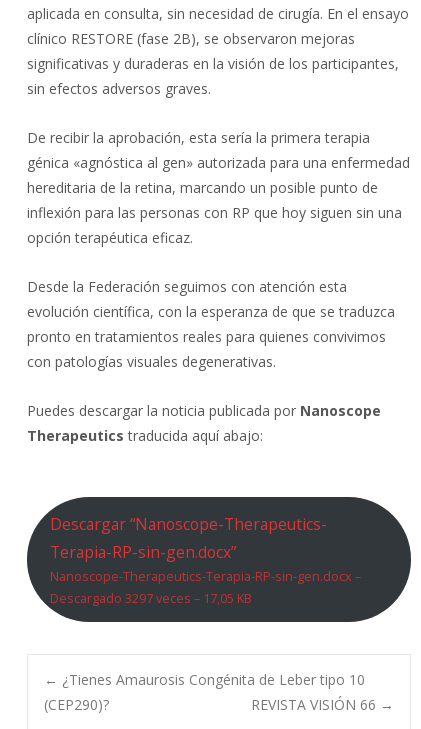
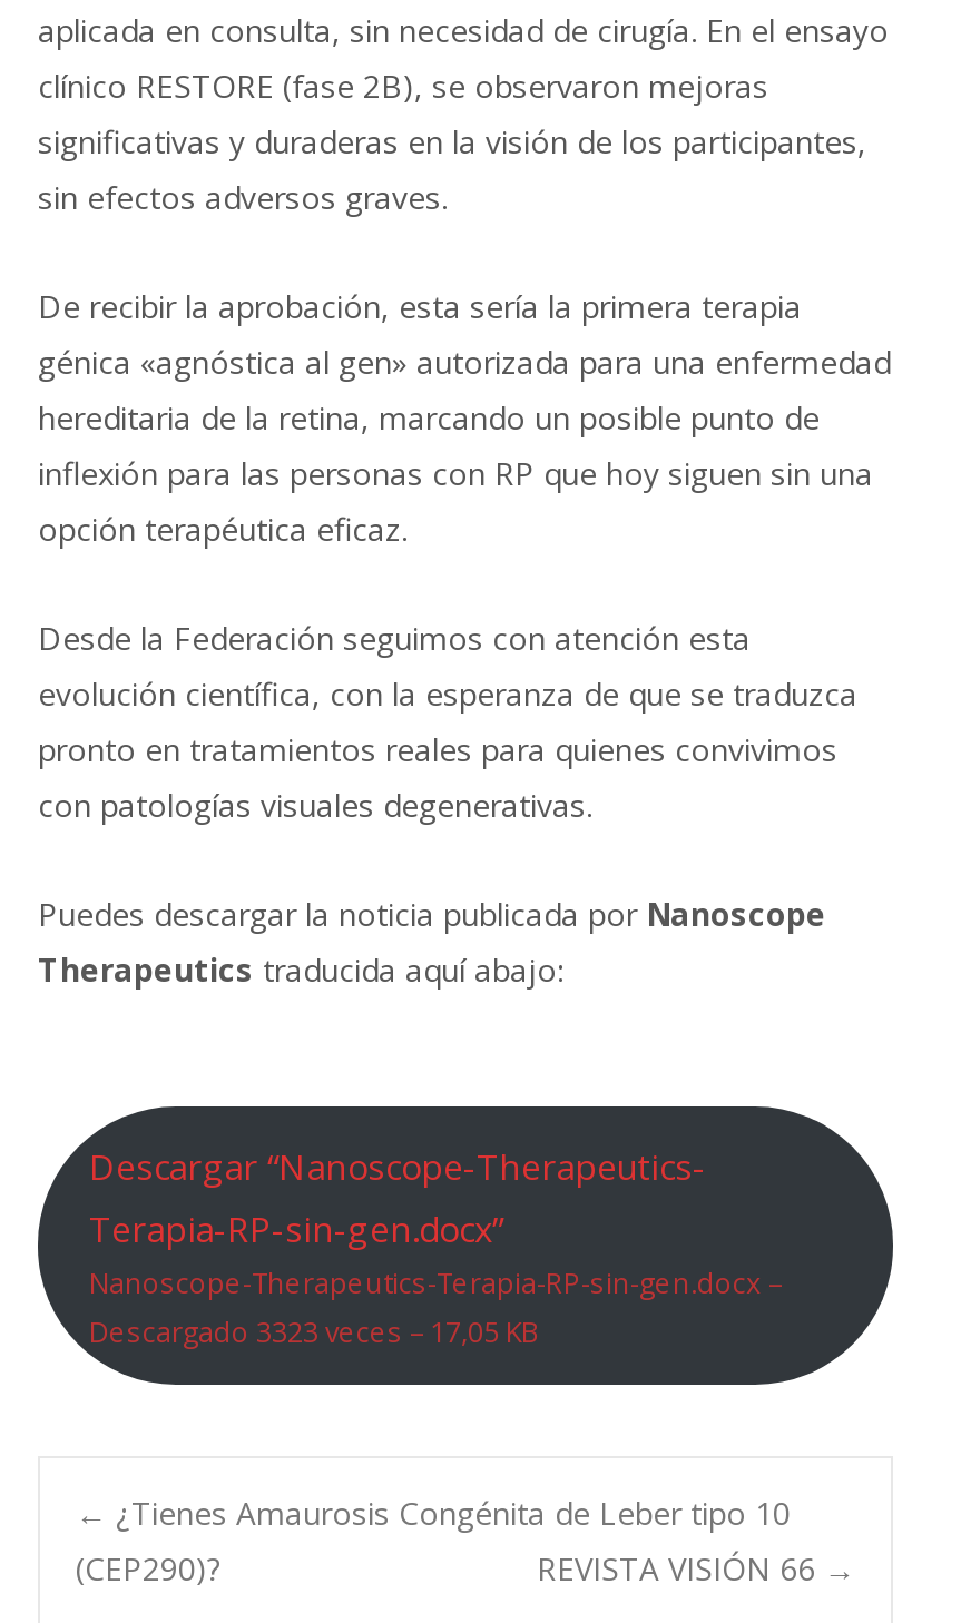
- Descargado 3297 veces – 17,05 KB
+ Descargado 3323 veces – 17,05 KB
